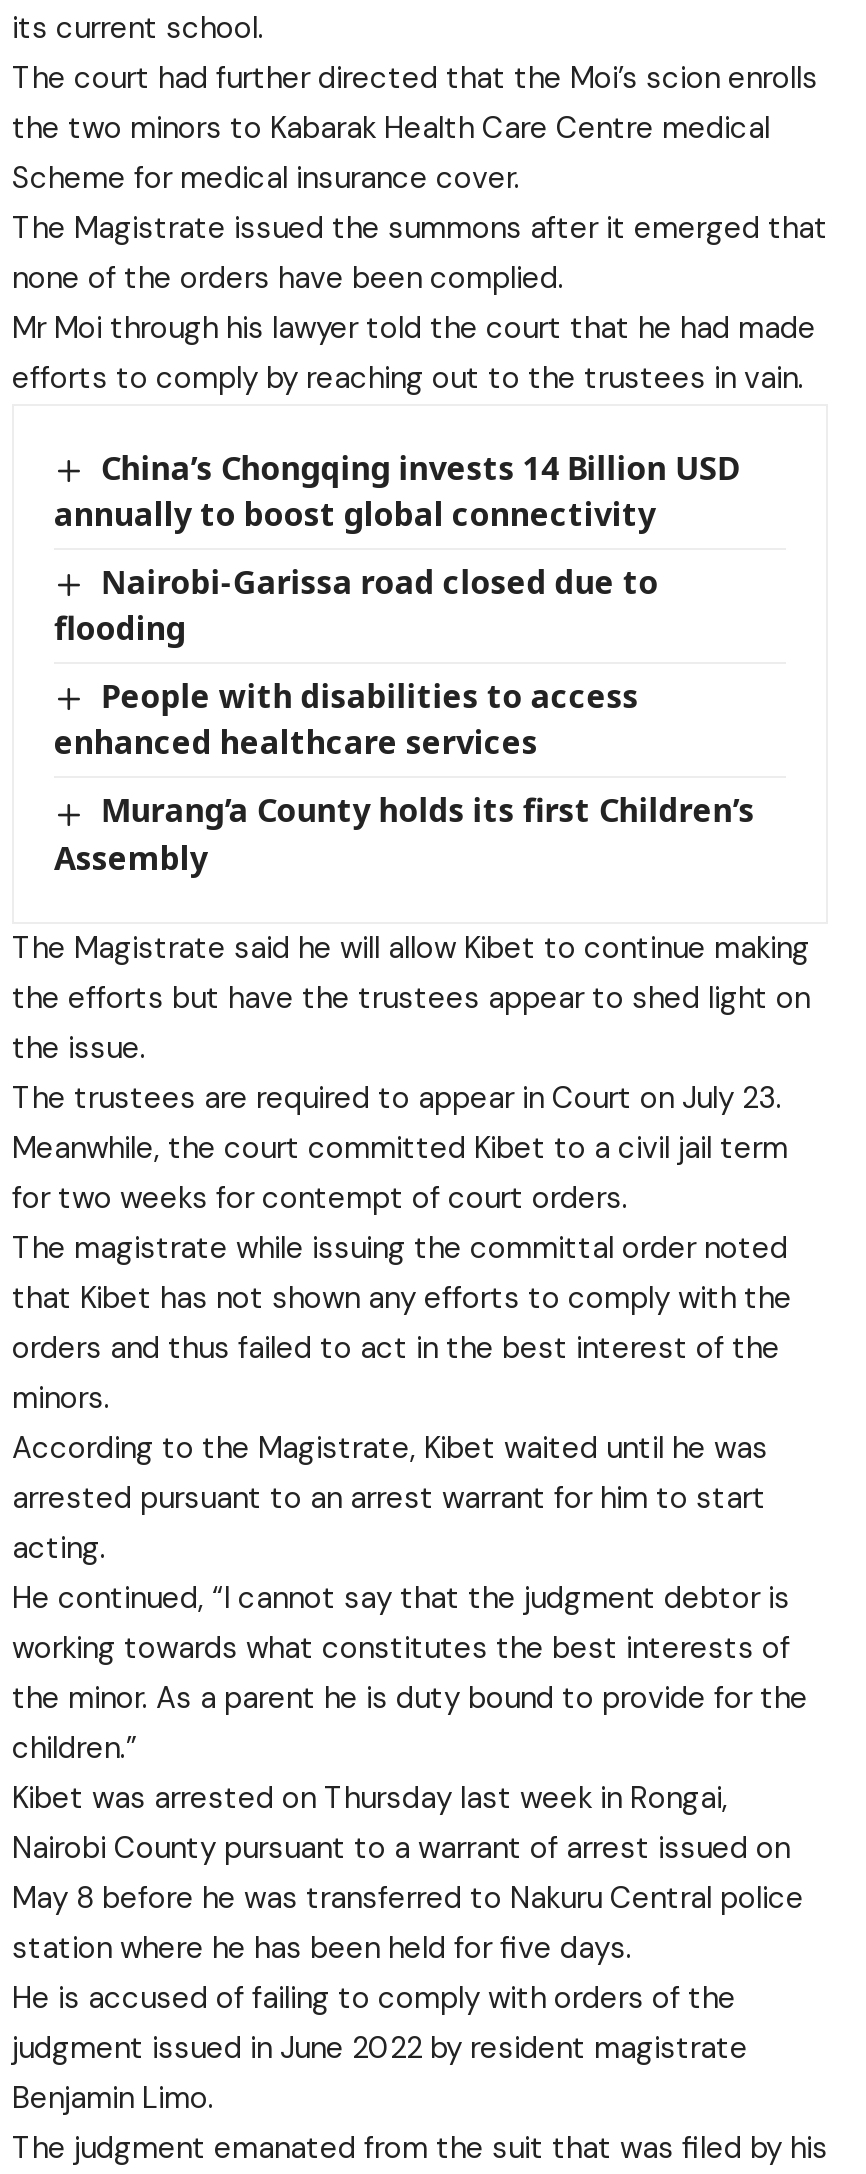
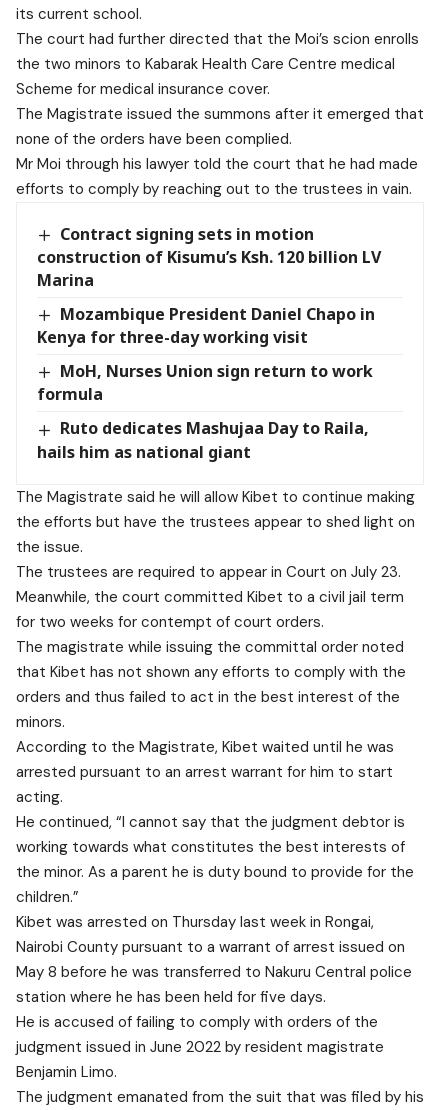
- China’s Chongqing invests 14 Billion USD
- annually to boost global connectivity
+ Contract signing sets in motion
+ construction of Kisumu’s Ksh. 120 billion LV
+ Marina

- Nairobi-Garissa road closed due to
- flooding
+ Mozambique President Daniel Chapo in
+ Kenya for three-day working visit

- People with disabilities to access
- enhanced healthcare services
+ MoH, Nurses Union sign return to work
+ formula

- Murang’a County holds its first Children’s
- Assembly
+ Ruto dedicates Mashujaa Day to Raila,
+ hails him as national giant
